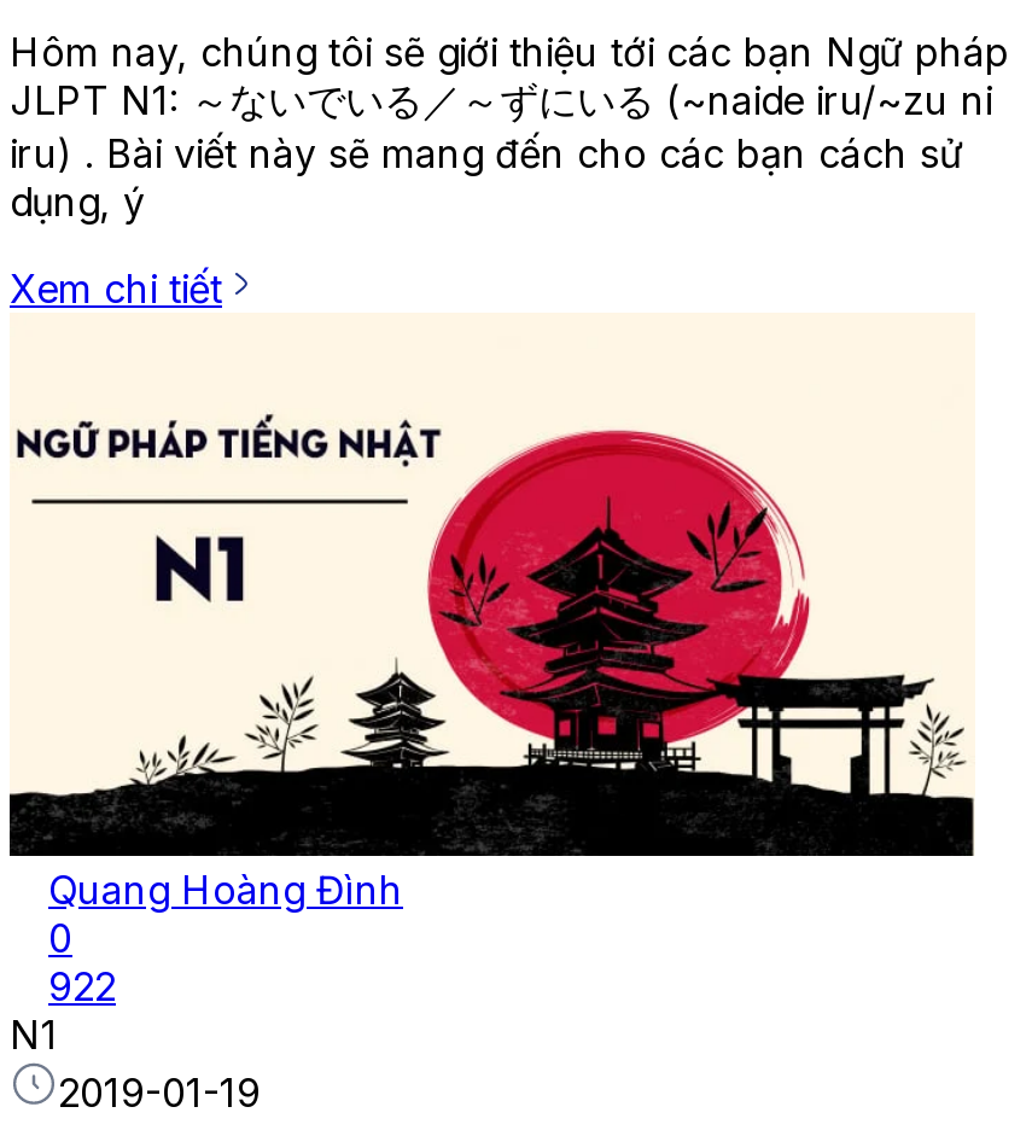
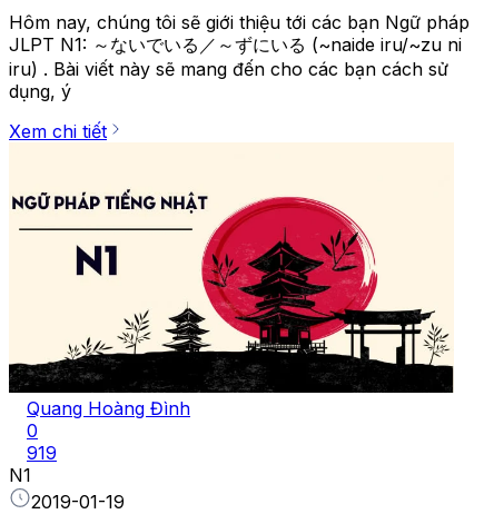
- 922
+ 919
